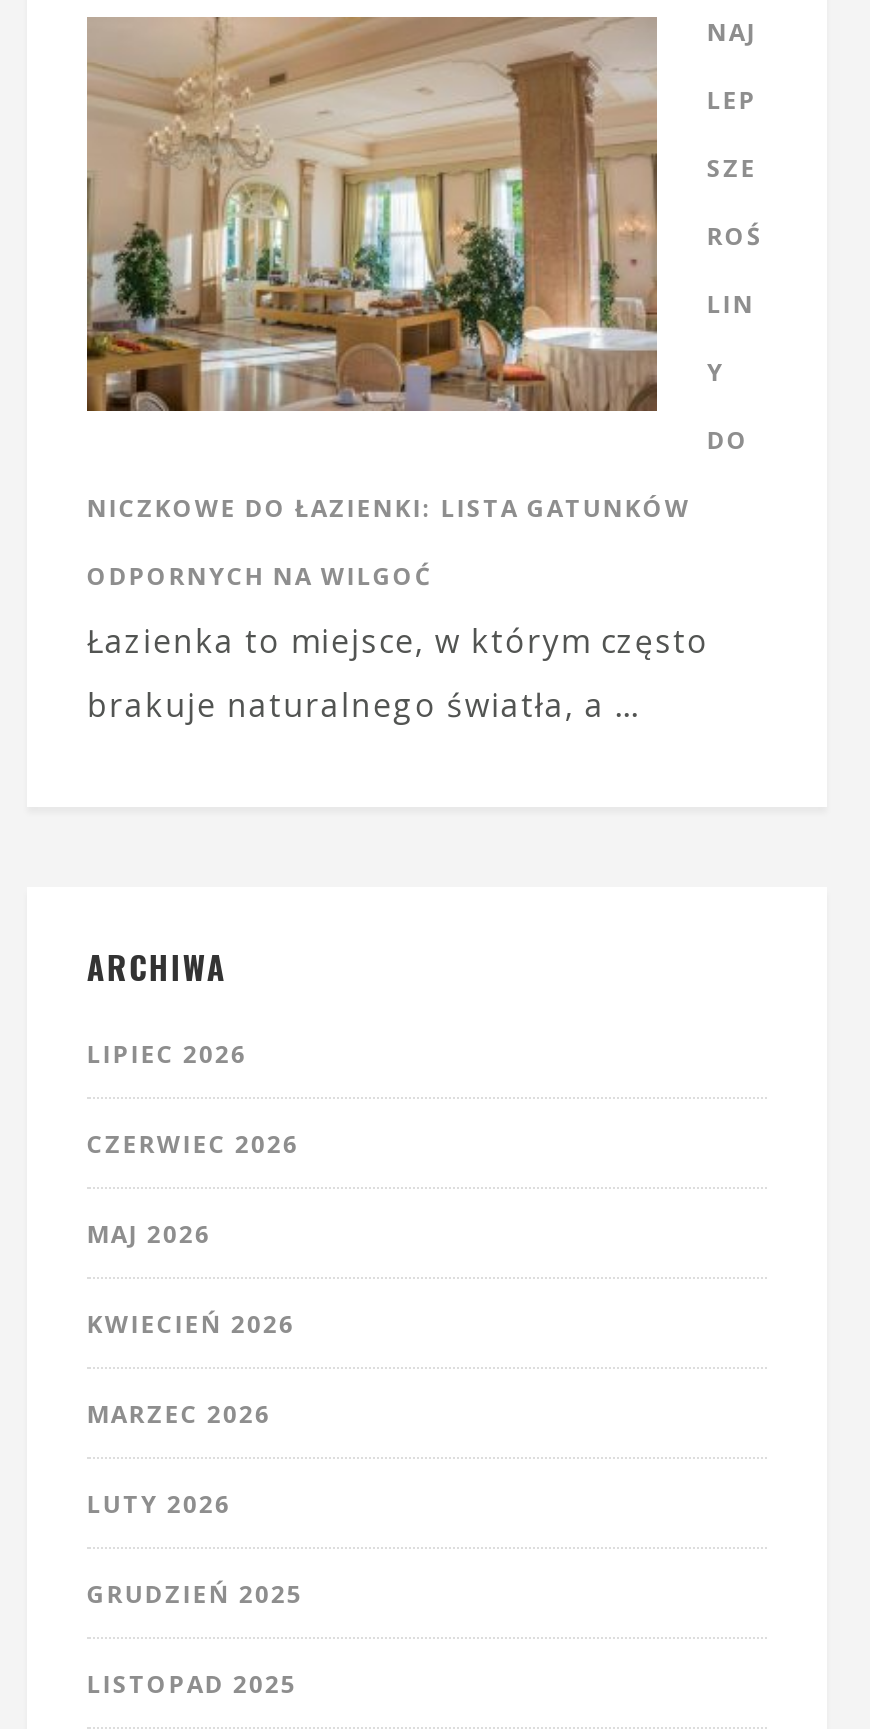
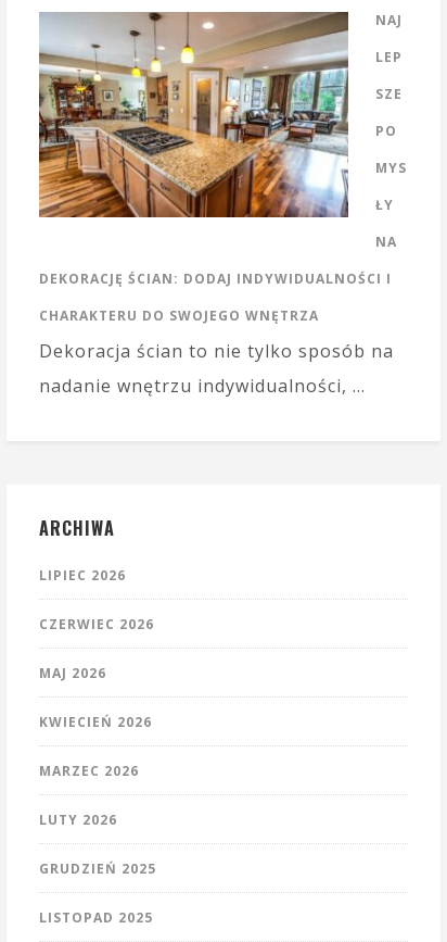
- [image]
- ROŚ
+ [image]
+ PO

- LIN
+ MYS

- Y
+ ŁY

- DO
+ NA

- NICZKOWE DO ŁAZIENKI: LISTA GATUNKÓW
+ DEKORACJĘ ŚCIAN: DODAJ INDYWIDUALNOŚCI I

- ODPORNYCH NA WILGOĆ
+ CHARAKTERU DO SWOJEGO WNĘTRZA

- Łazienka to miejsce, w którym często
+ Dekoracja ścian to nie tylko sposób na

- brakuje naturalnego światła, a …
+ nadanie wnętrzu indywidualności, …
